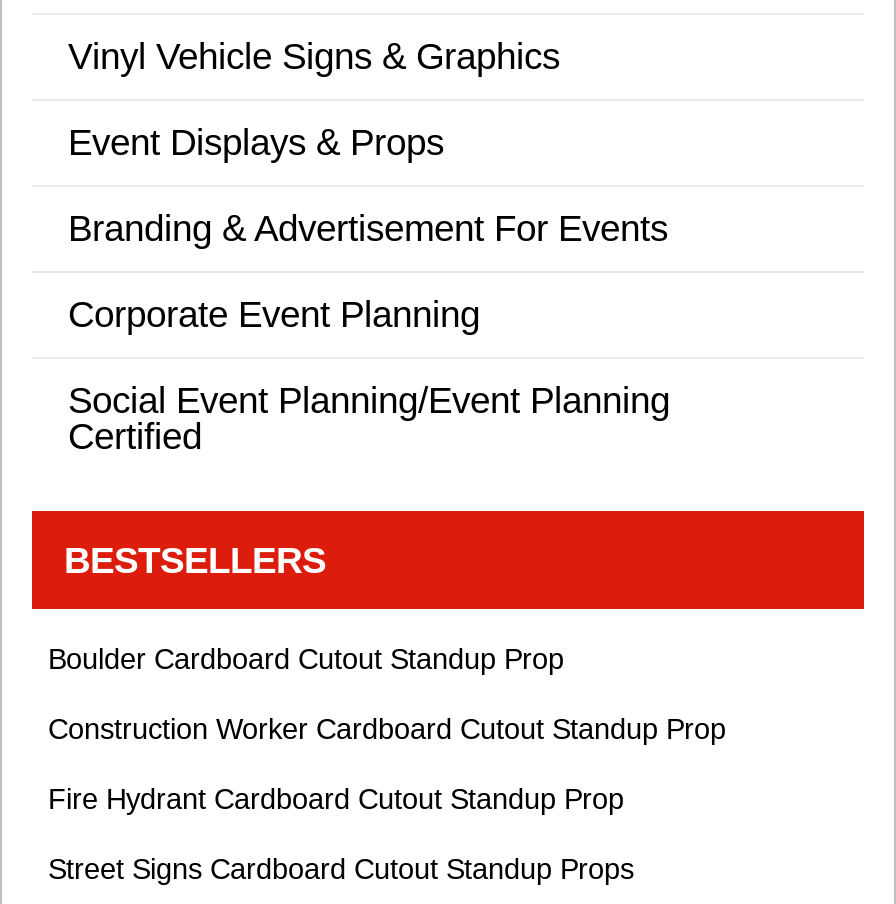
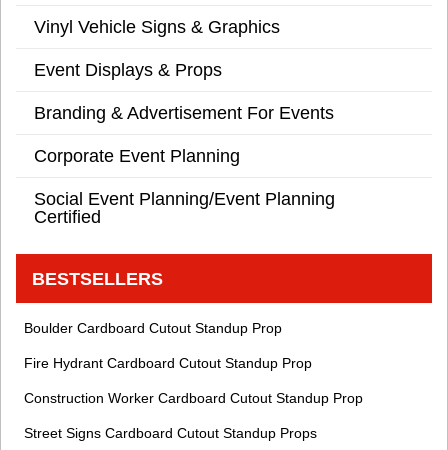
moved down: Construction Worker Cardboard Cutout Standup Prop

moved up: Fire Hydrant Cardboard Cutout Standup Prop
